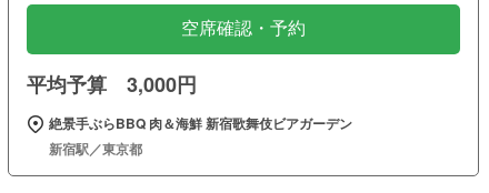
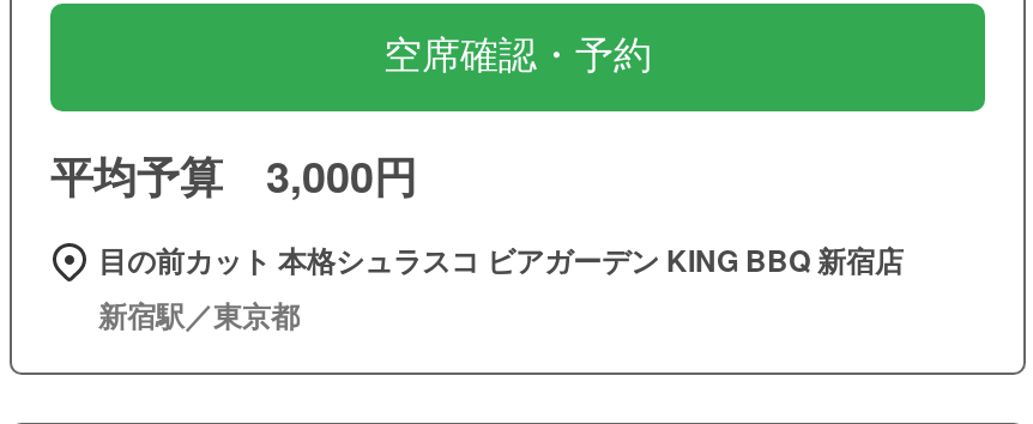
- 絶景手ぶらBBQ 肉＆海鮮 新宿歌舞伎ビアガーデン
+ 目の前カット 本格シュラスコ ビアガーデン KING BBQ 新宿店
